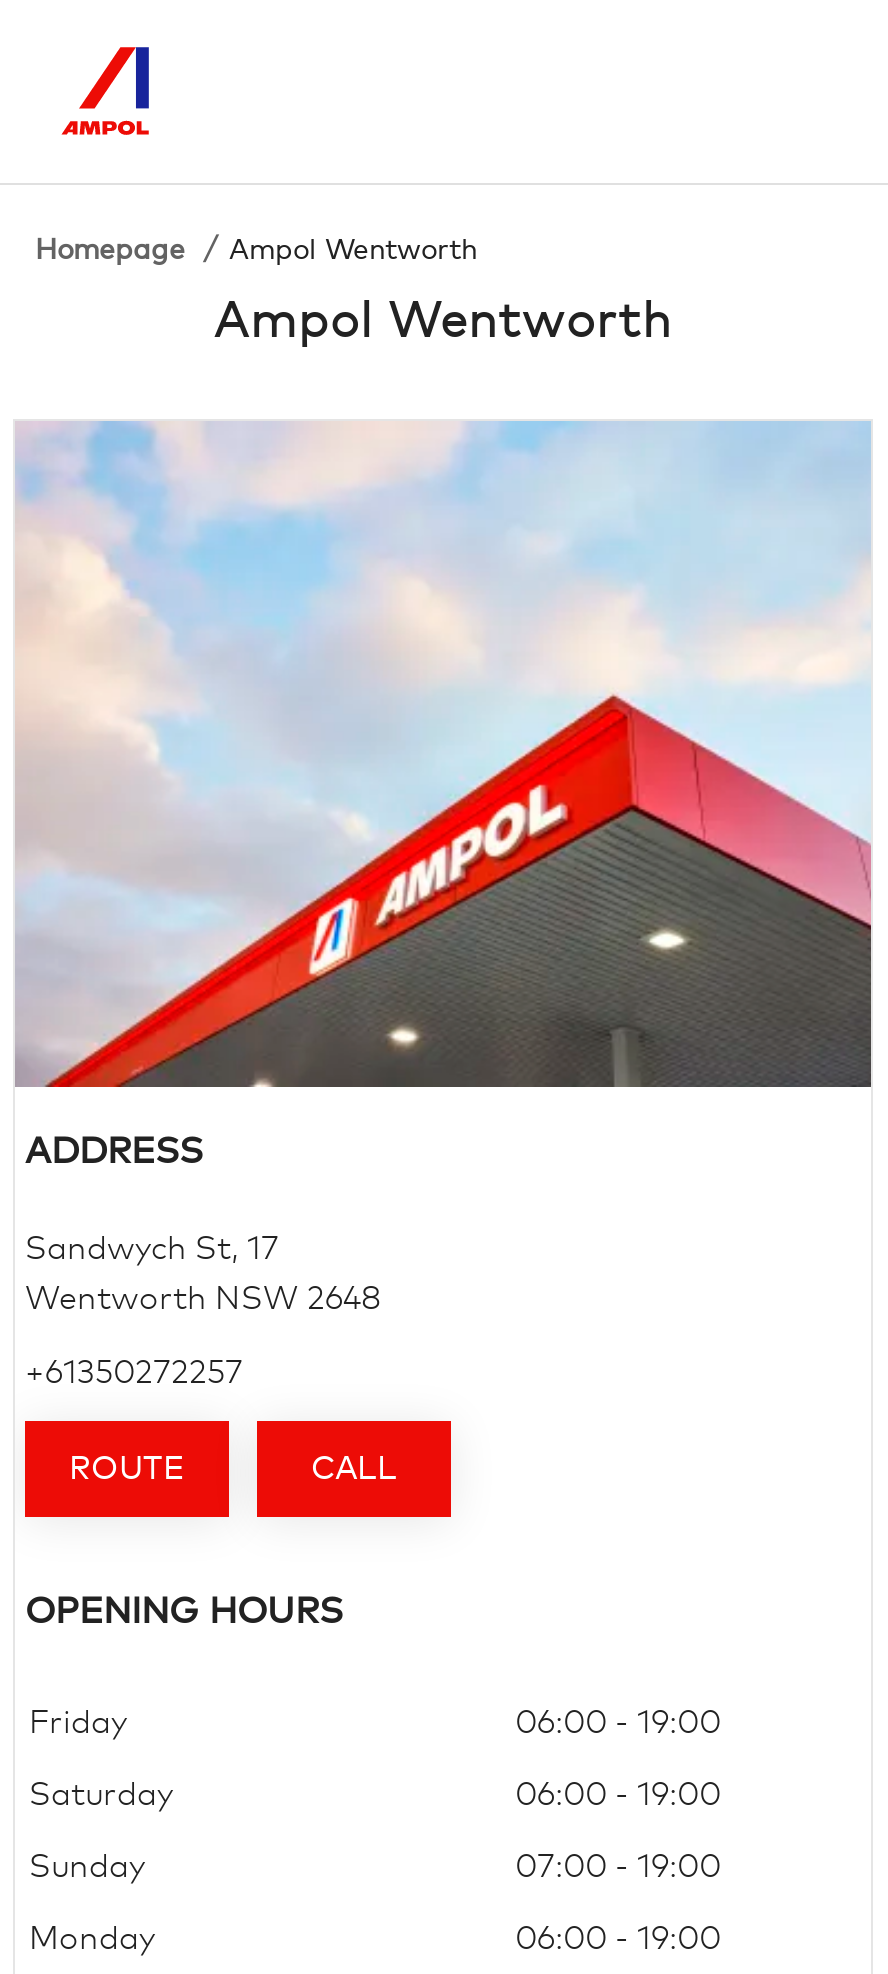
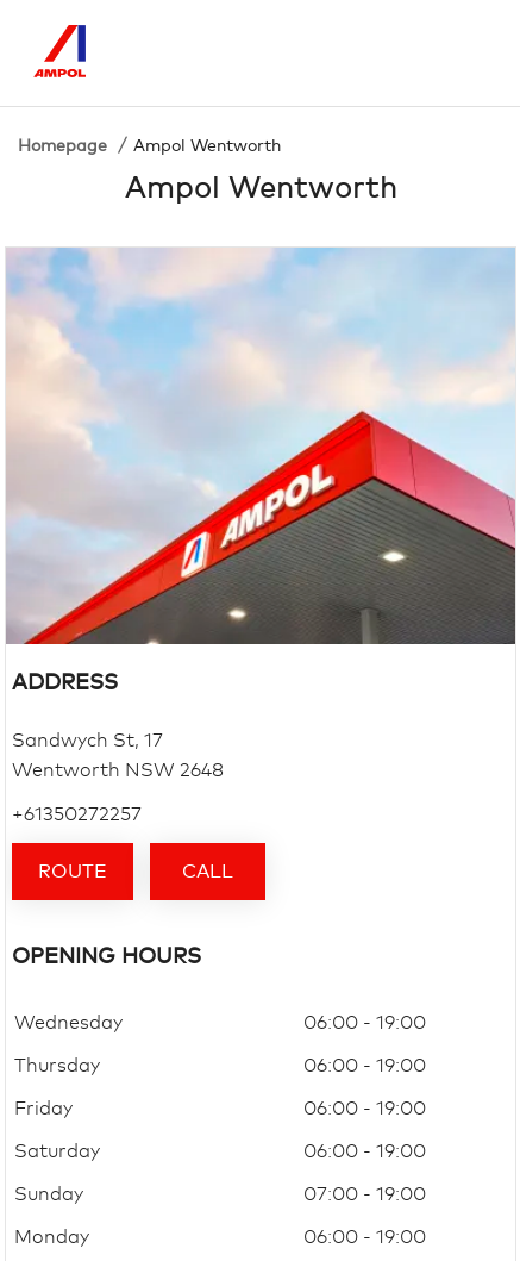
+ Wednesday
+ 06:00 - 19:00
+ Thursday
+ 06:00 - 19:00
